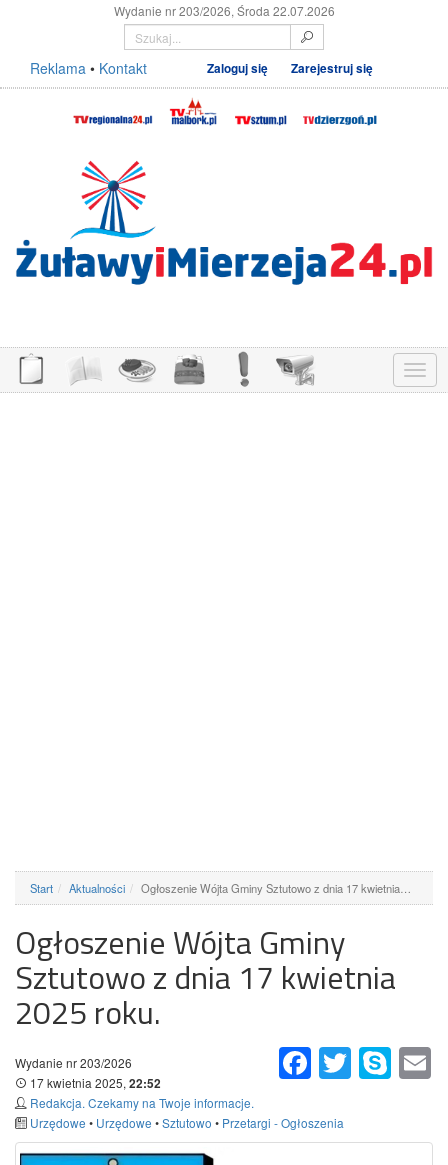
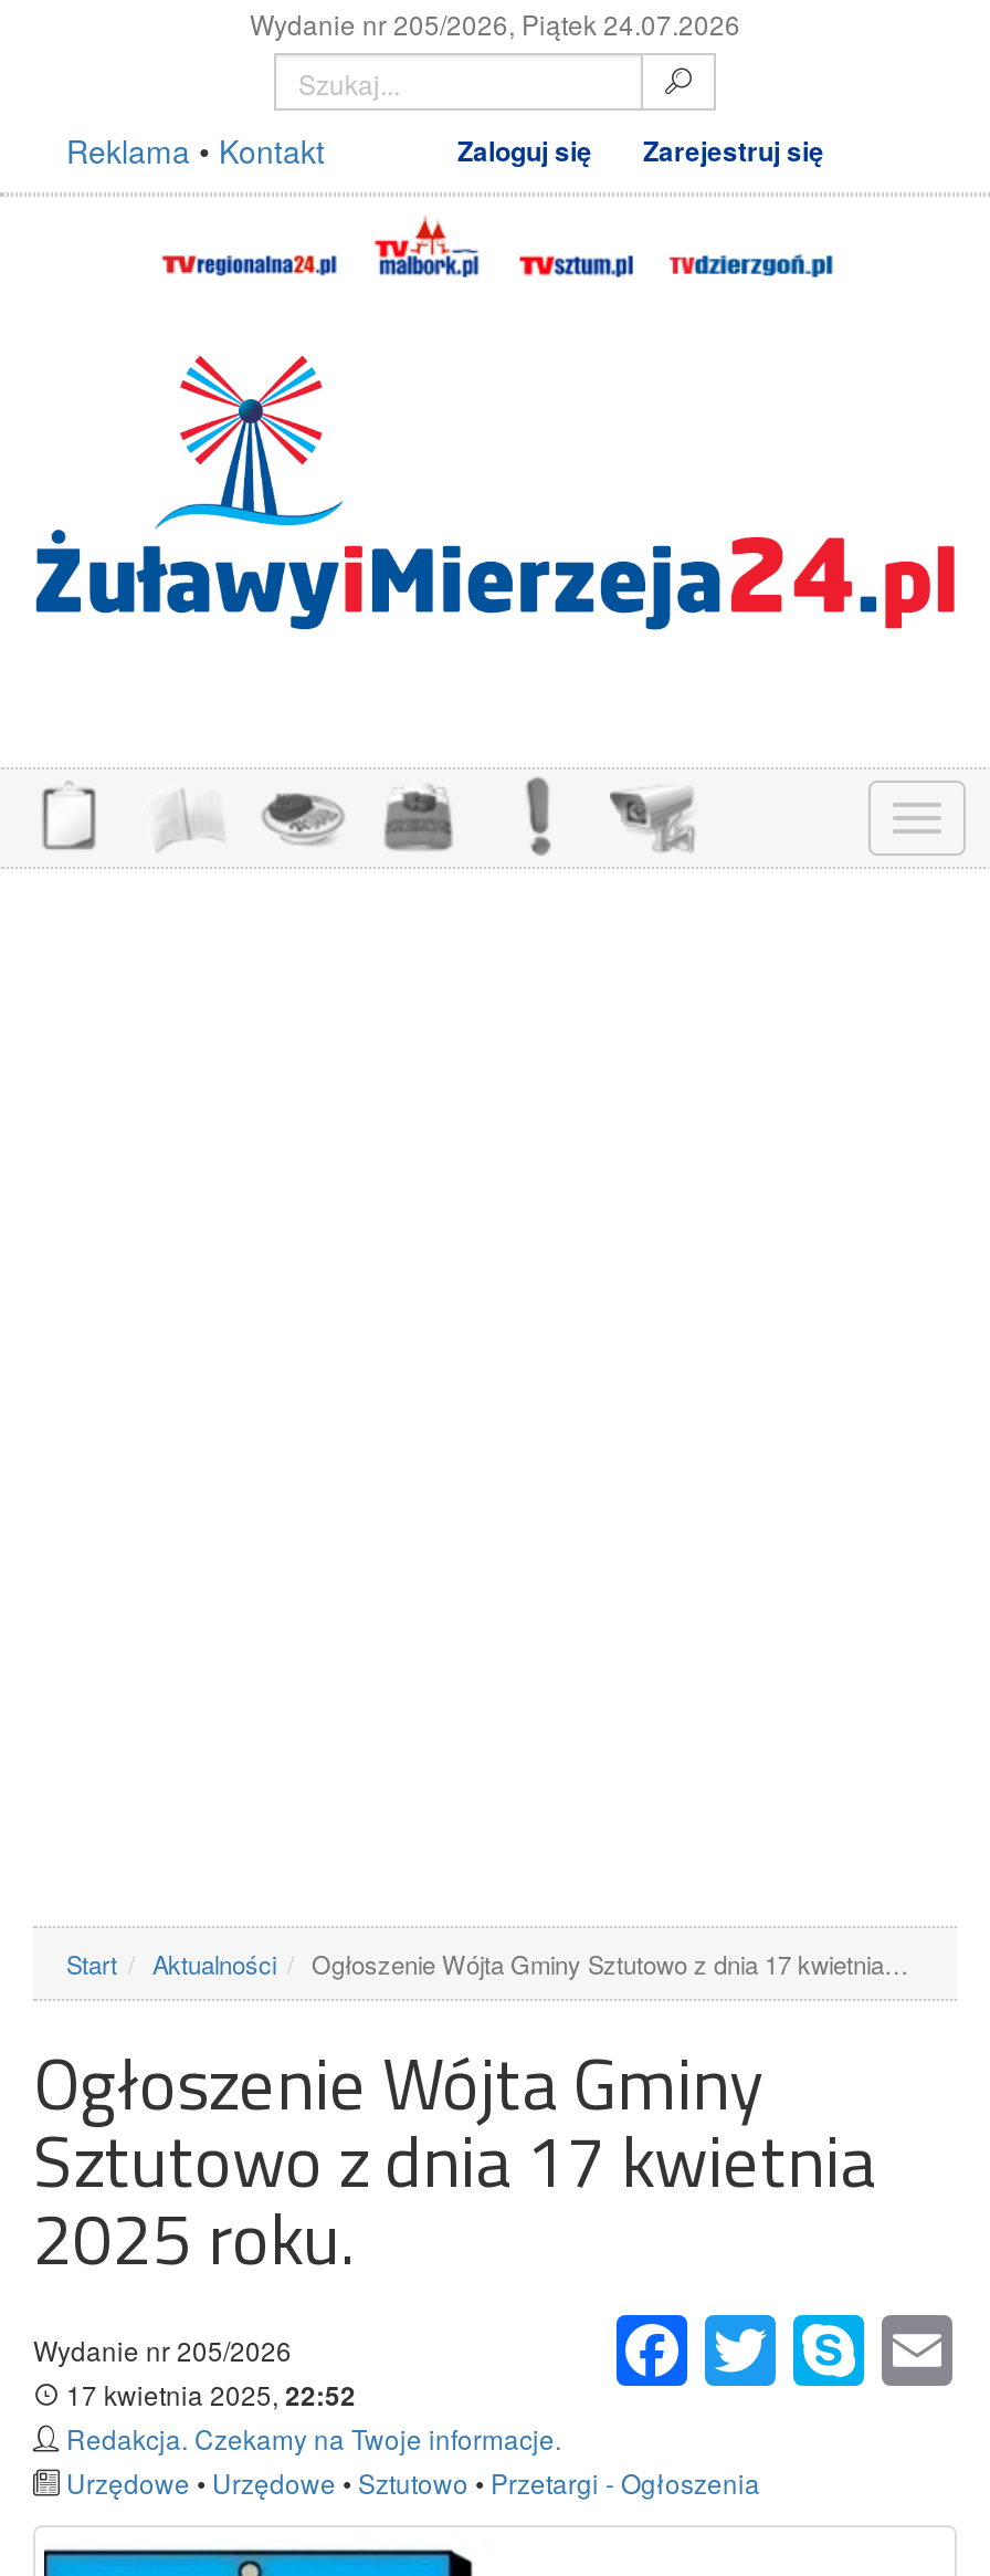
- Wydanie nr 203/2026, Środa 22.07.2026
+ Wydanie nr 205/2026, Piątek 24.07.2026

- Wydanie nr 203/2026
+ Wydanie nr 205/2026
